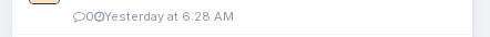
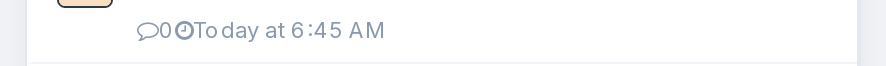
- Yesterday at 6:28 AM
+ Today at 6:45 AM
